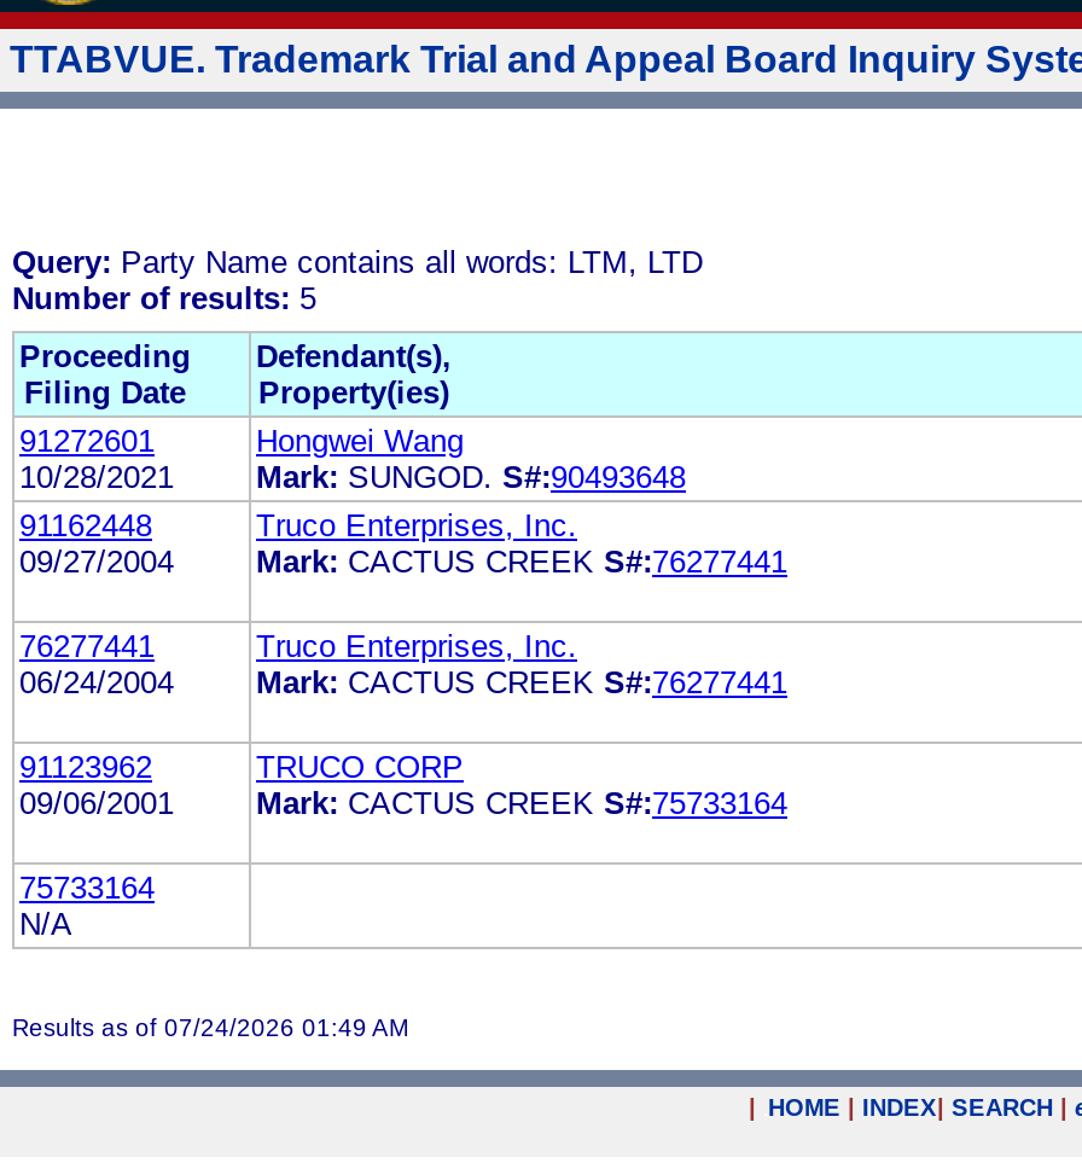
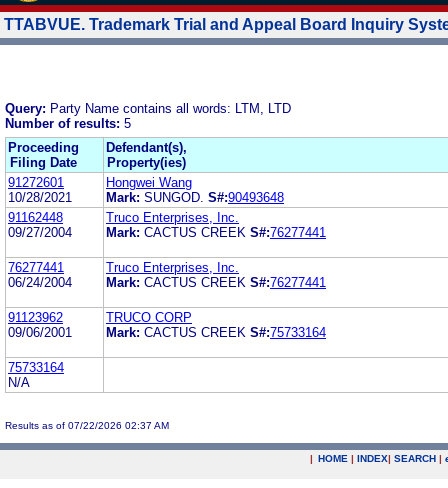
- Results as of 07/24/2026 01:49 AM
+ Results as of 07/22/2026 02:37 AM
